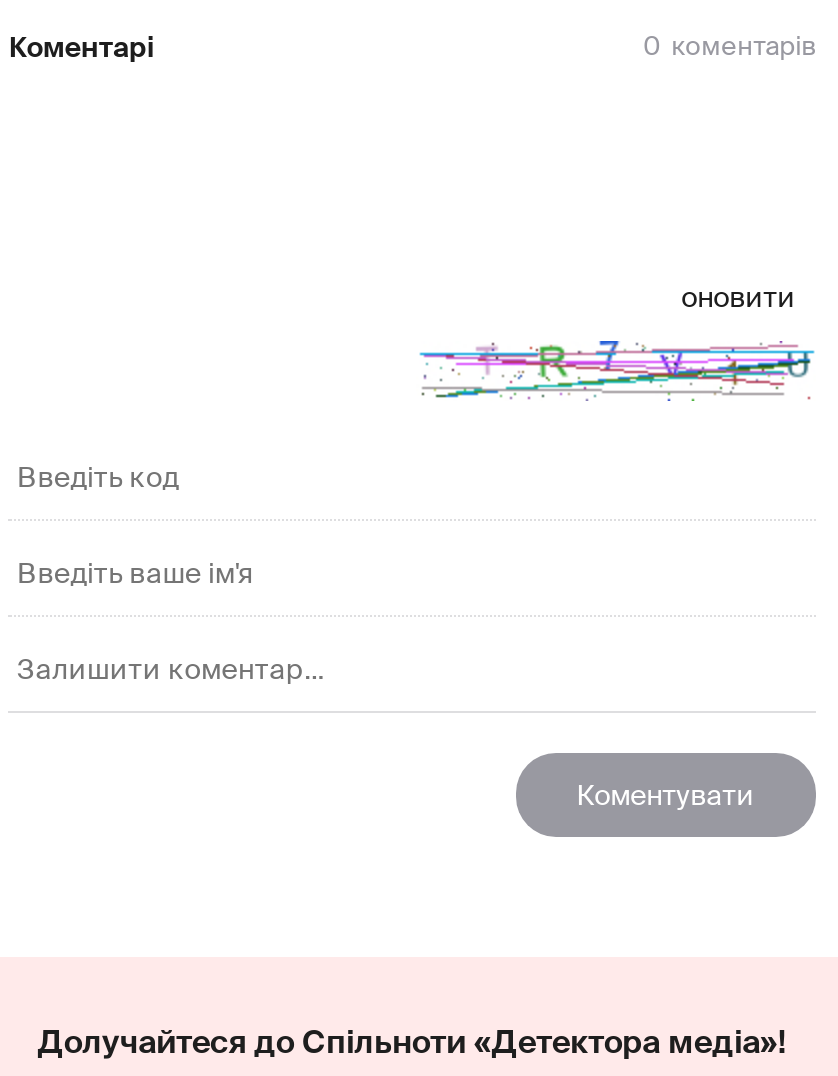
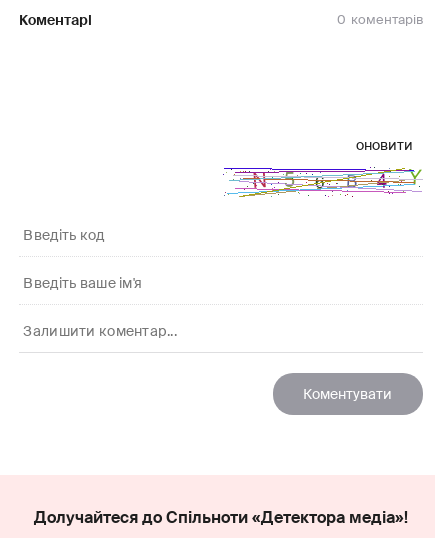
- [image]
+ [image]
